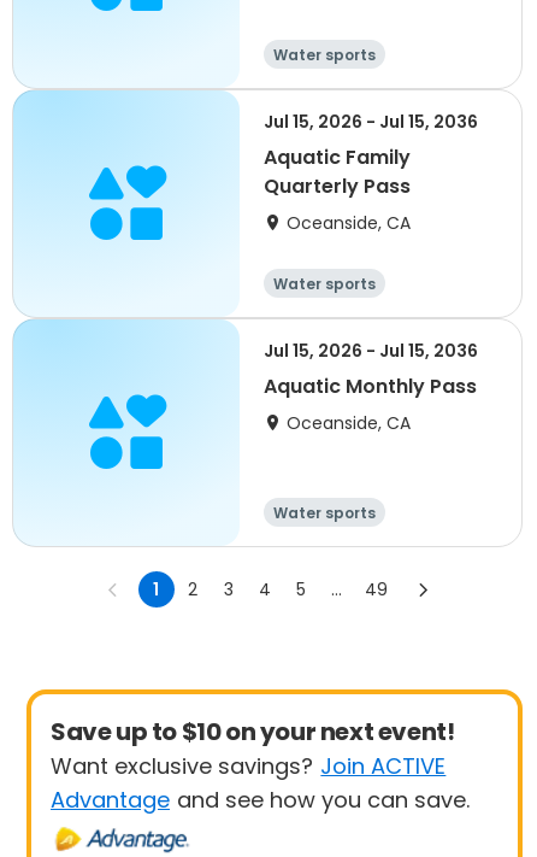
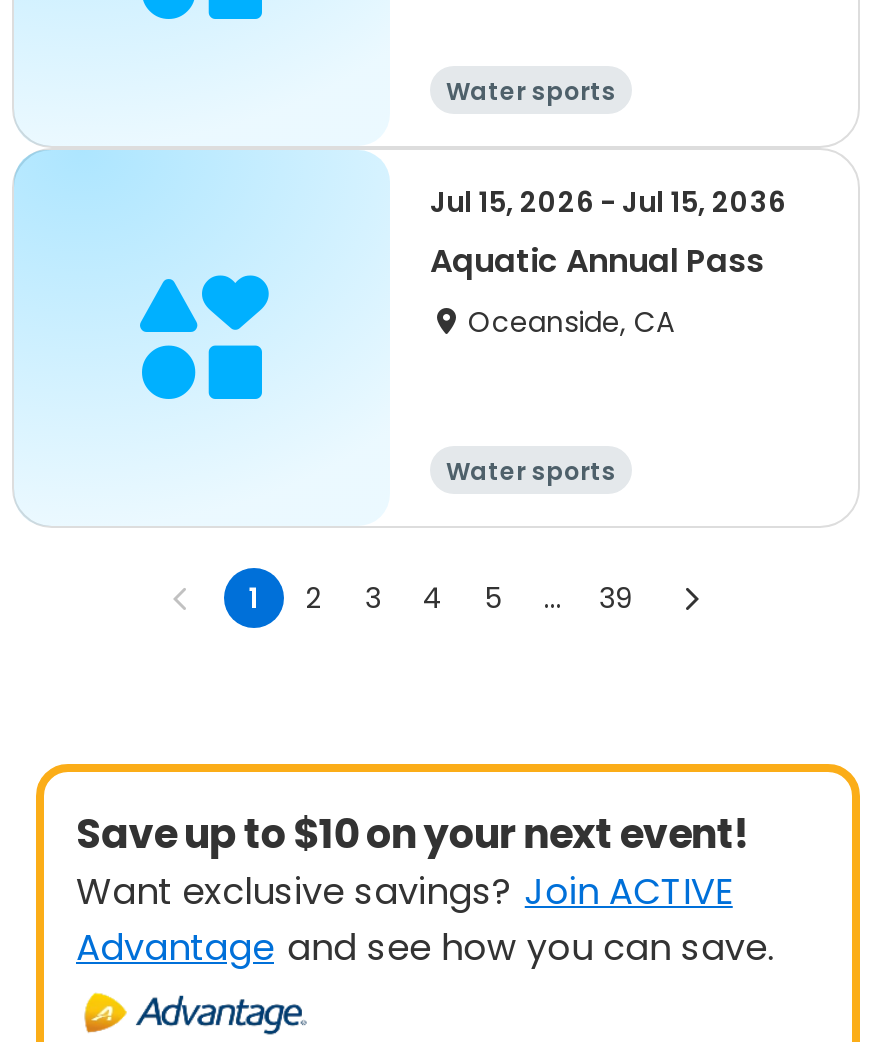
- Aquatic Family
- Quarterly Pass
- Oceanside, CA
- Water sports
- Jul 15, 2026 - Jul 15, 2036
- Aquatic Monthly Pass
+ Aquatic Annual Pass

- 49
+ 39
